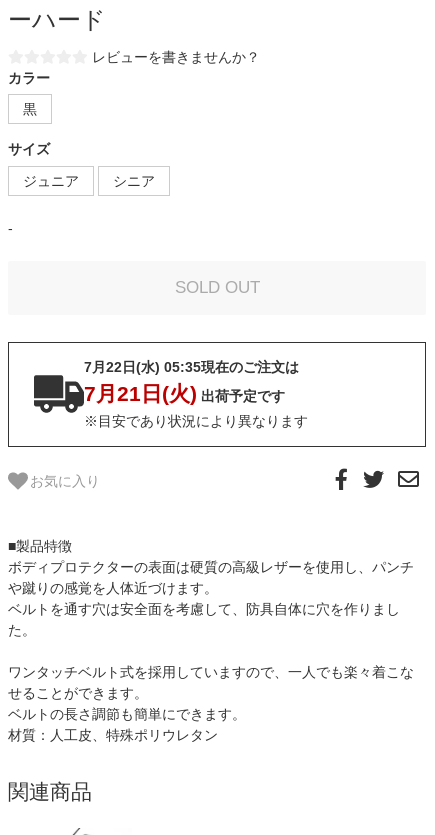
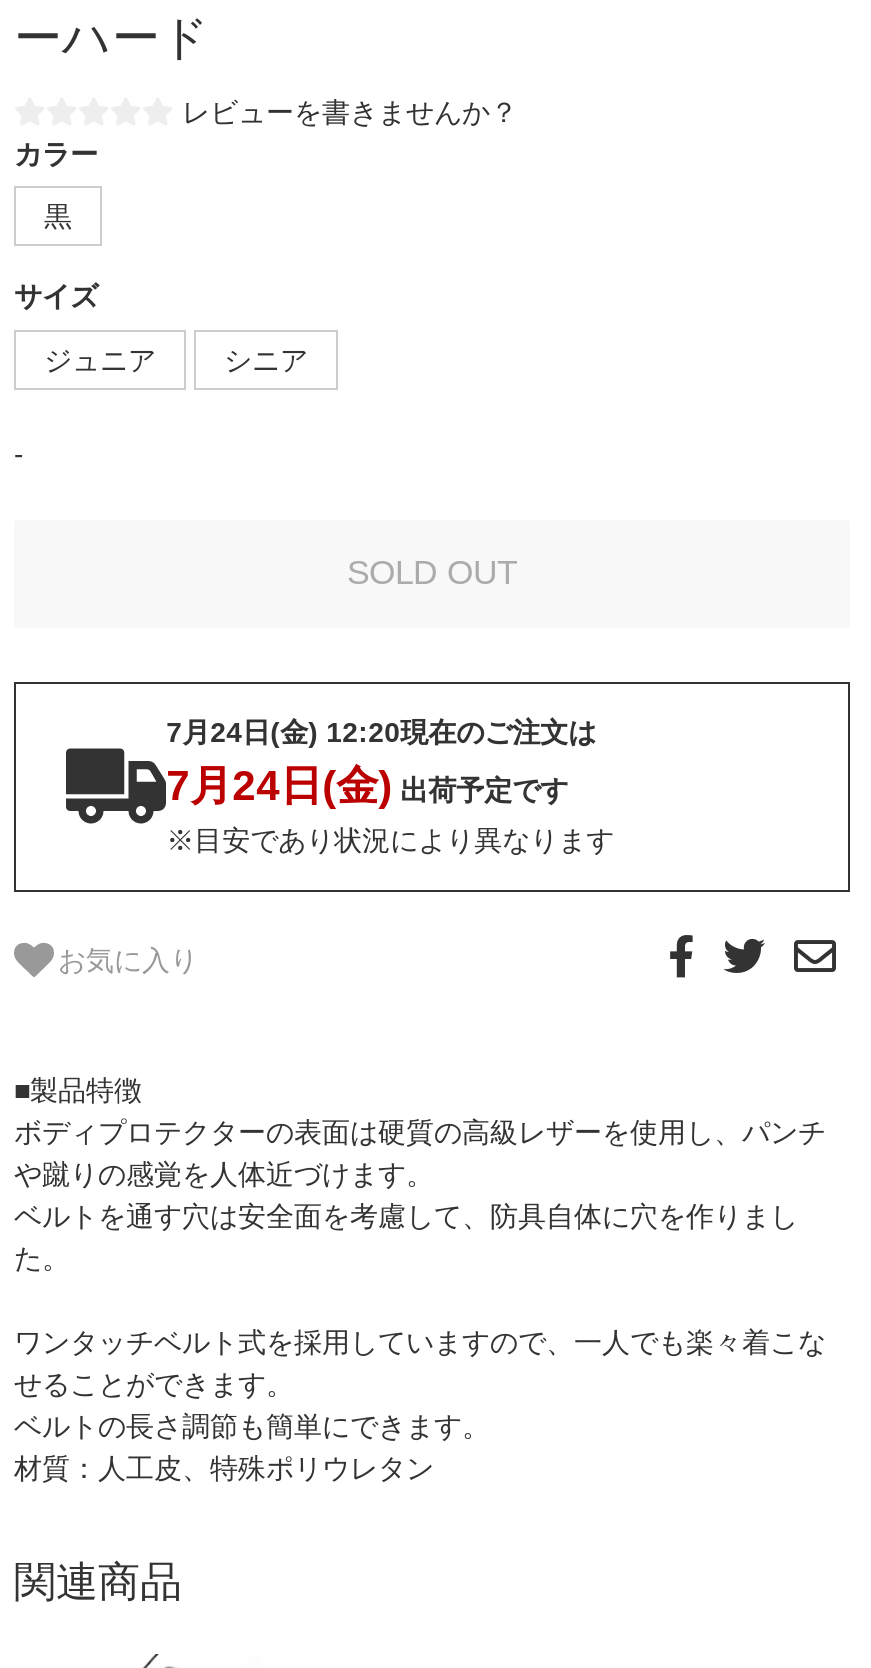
- 7月22日(水) 05:35現在のご注文は
+ 7月24日(金) 12:20現在のご注文は

- 7月21日(火) 出荷予定です
+ 7月24日(金) 出荷予定です
